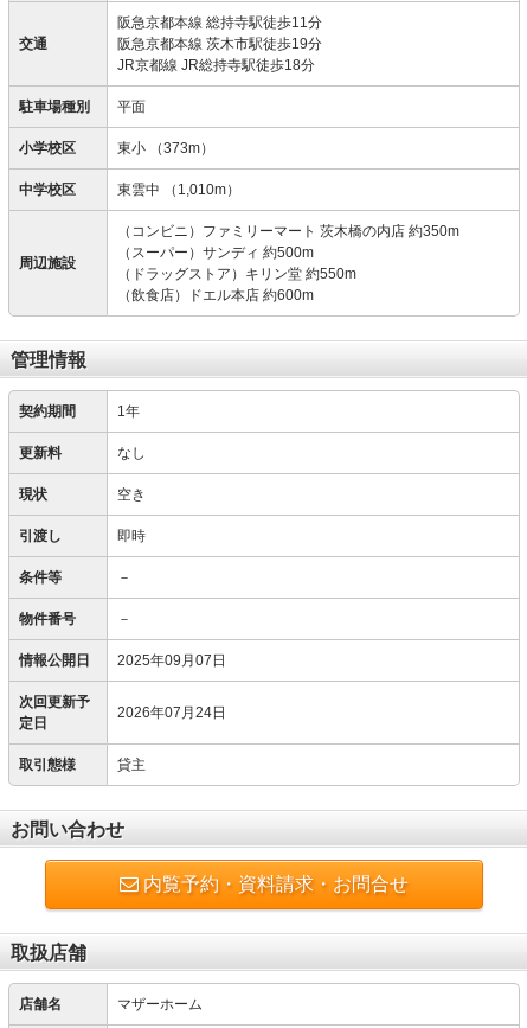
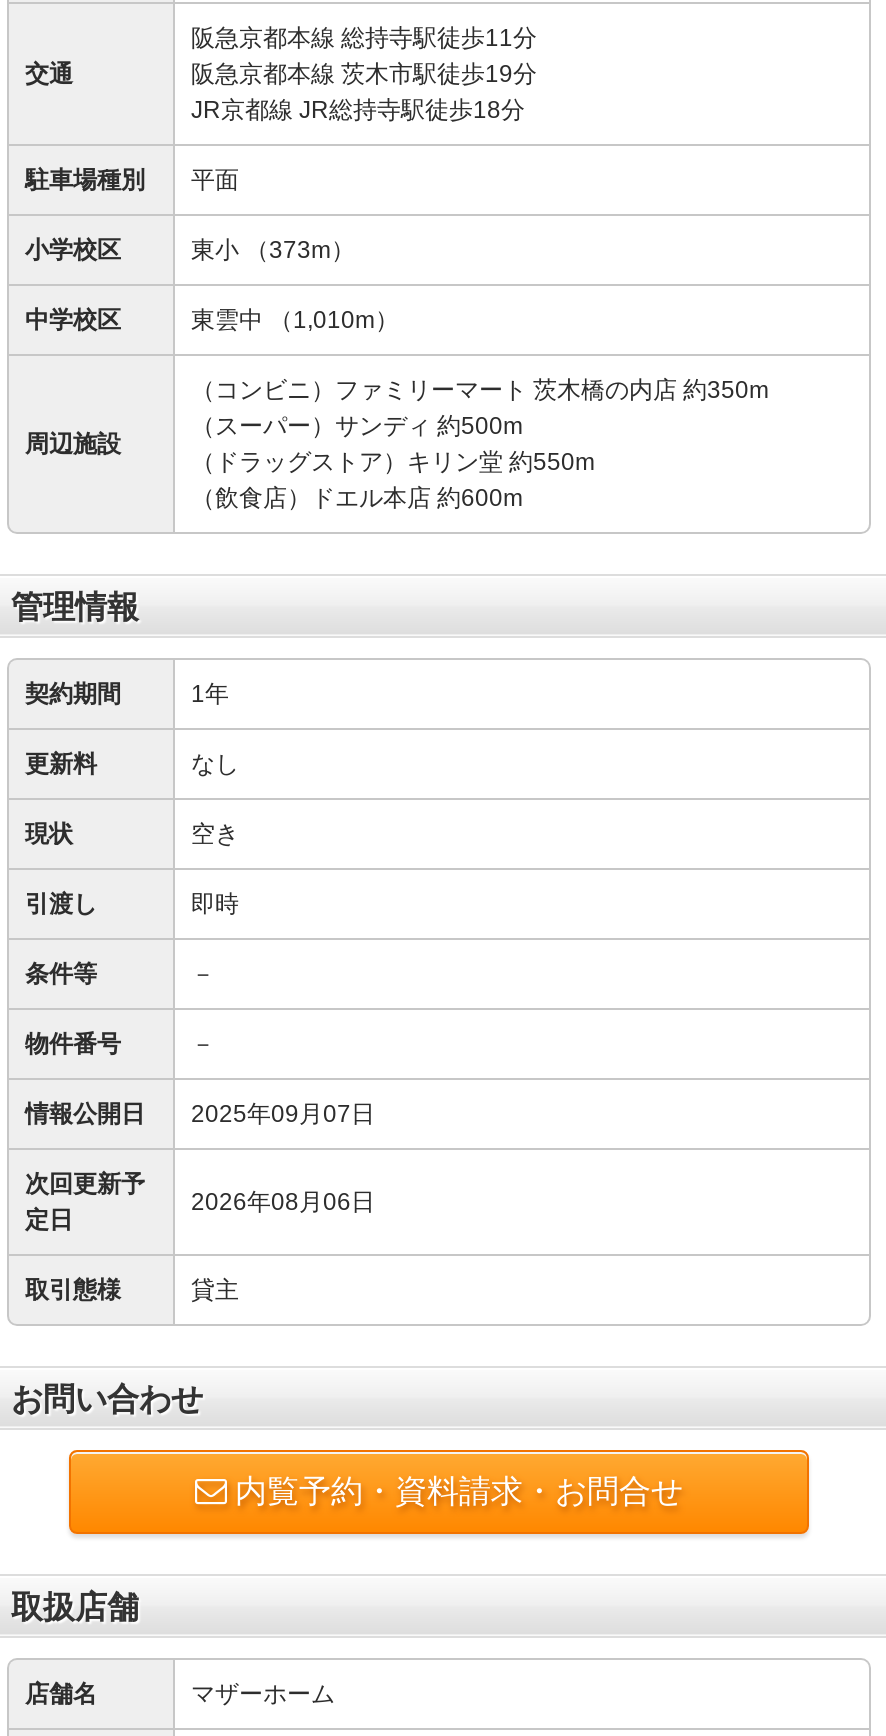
- 2026年07月24日
+ 2026年08月06日
